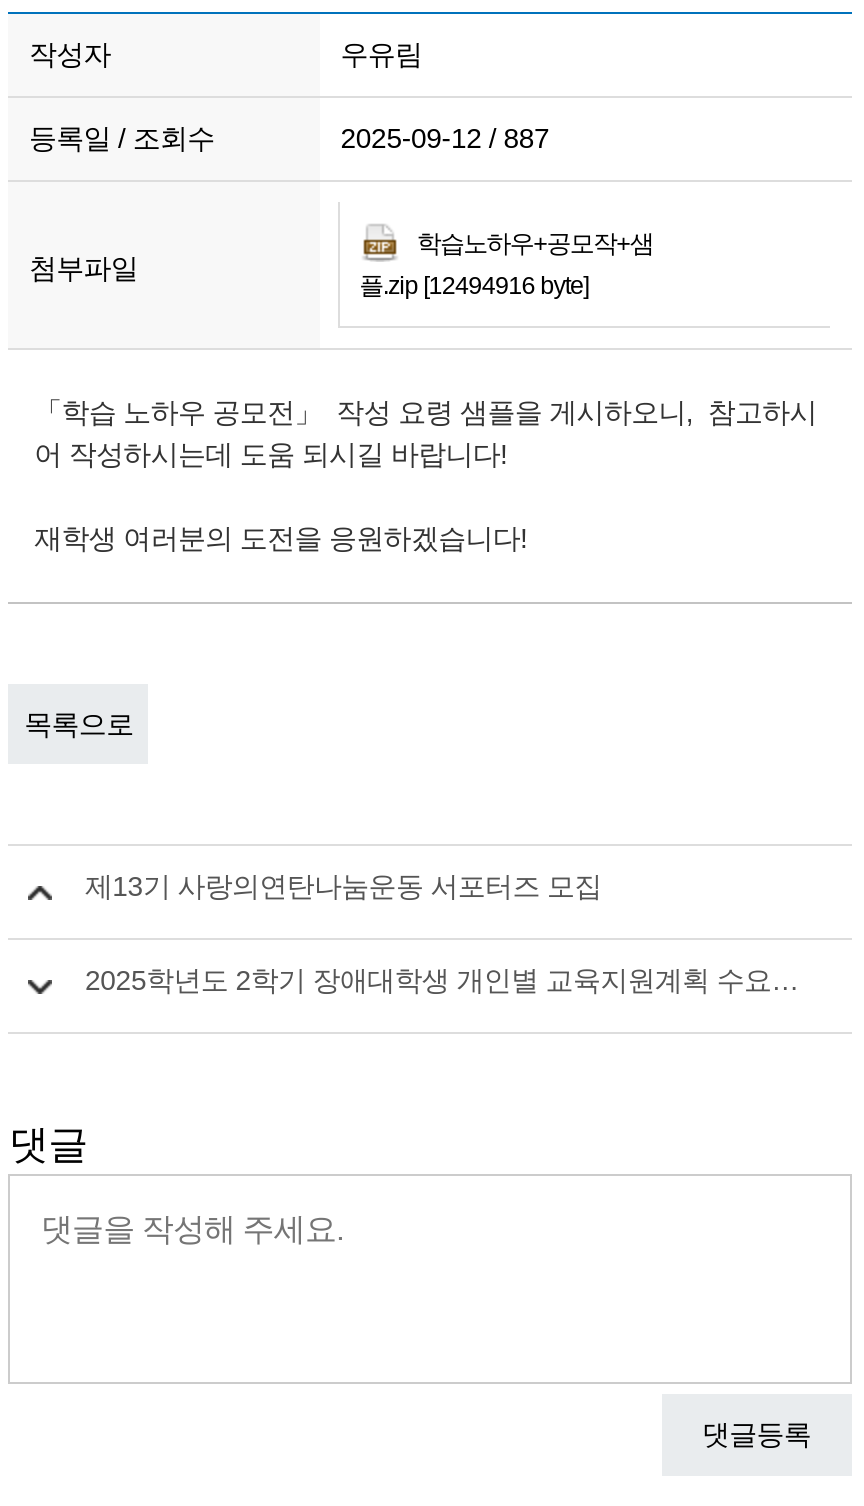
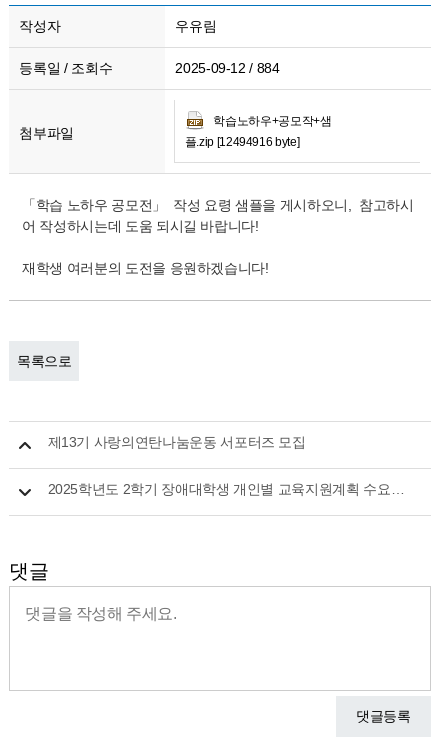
- 2025-09-12 / 887
+ 2025-09-12 / 884
